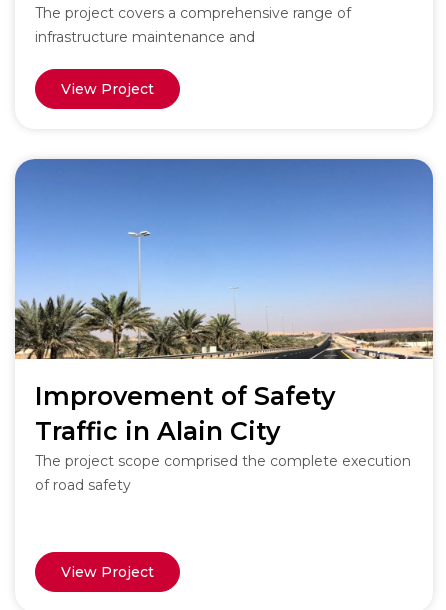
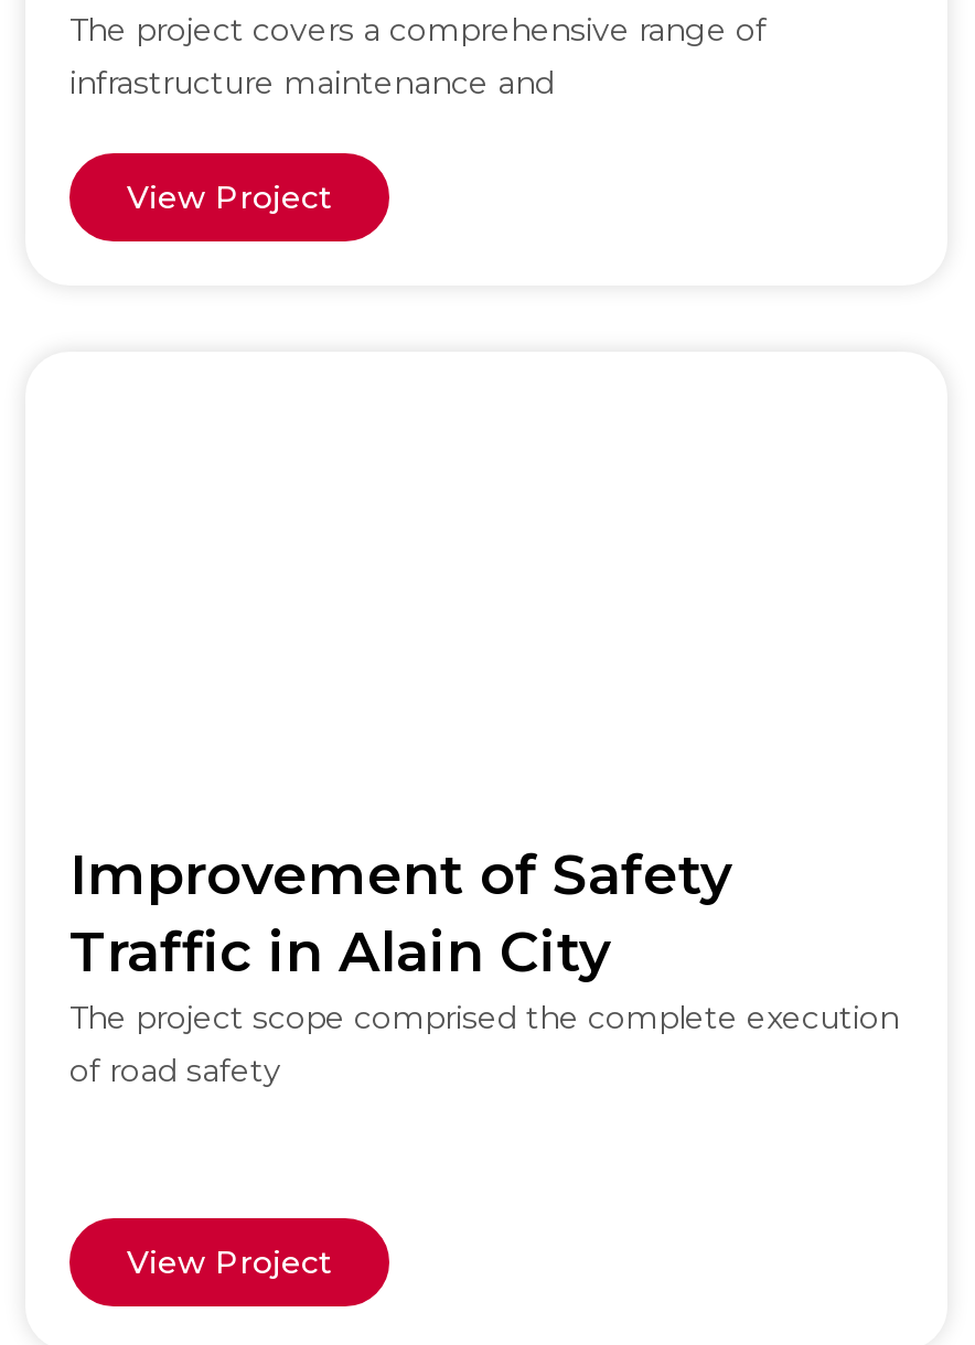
- [image]
